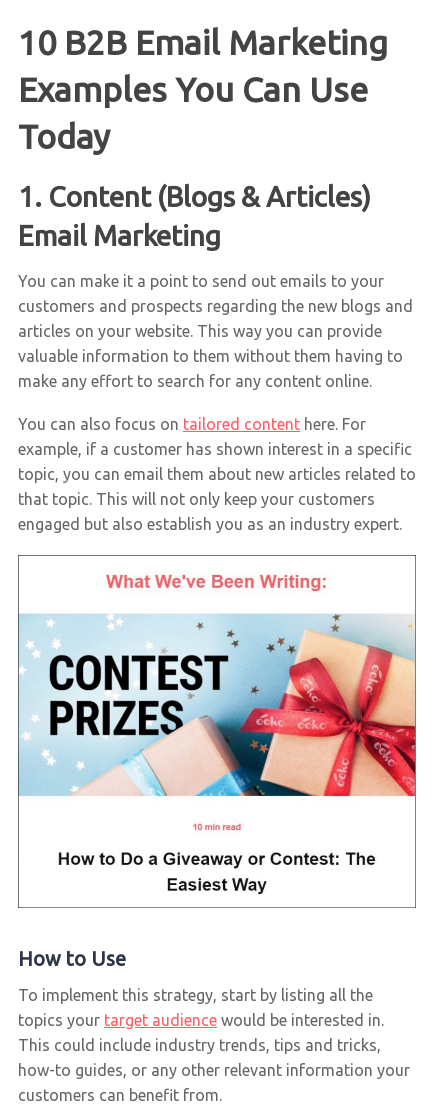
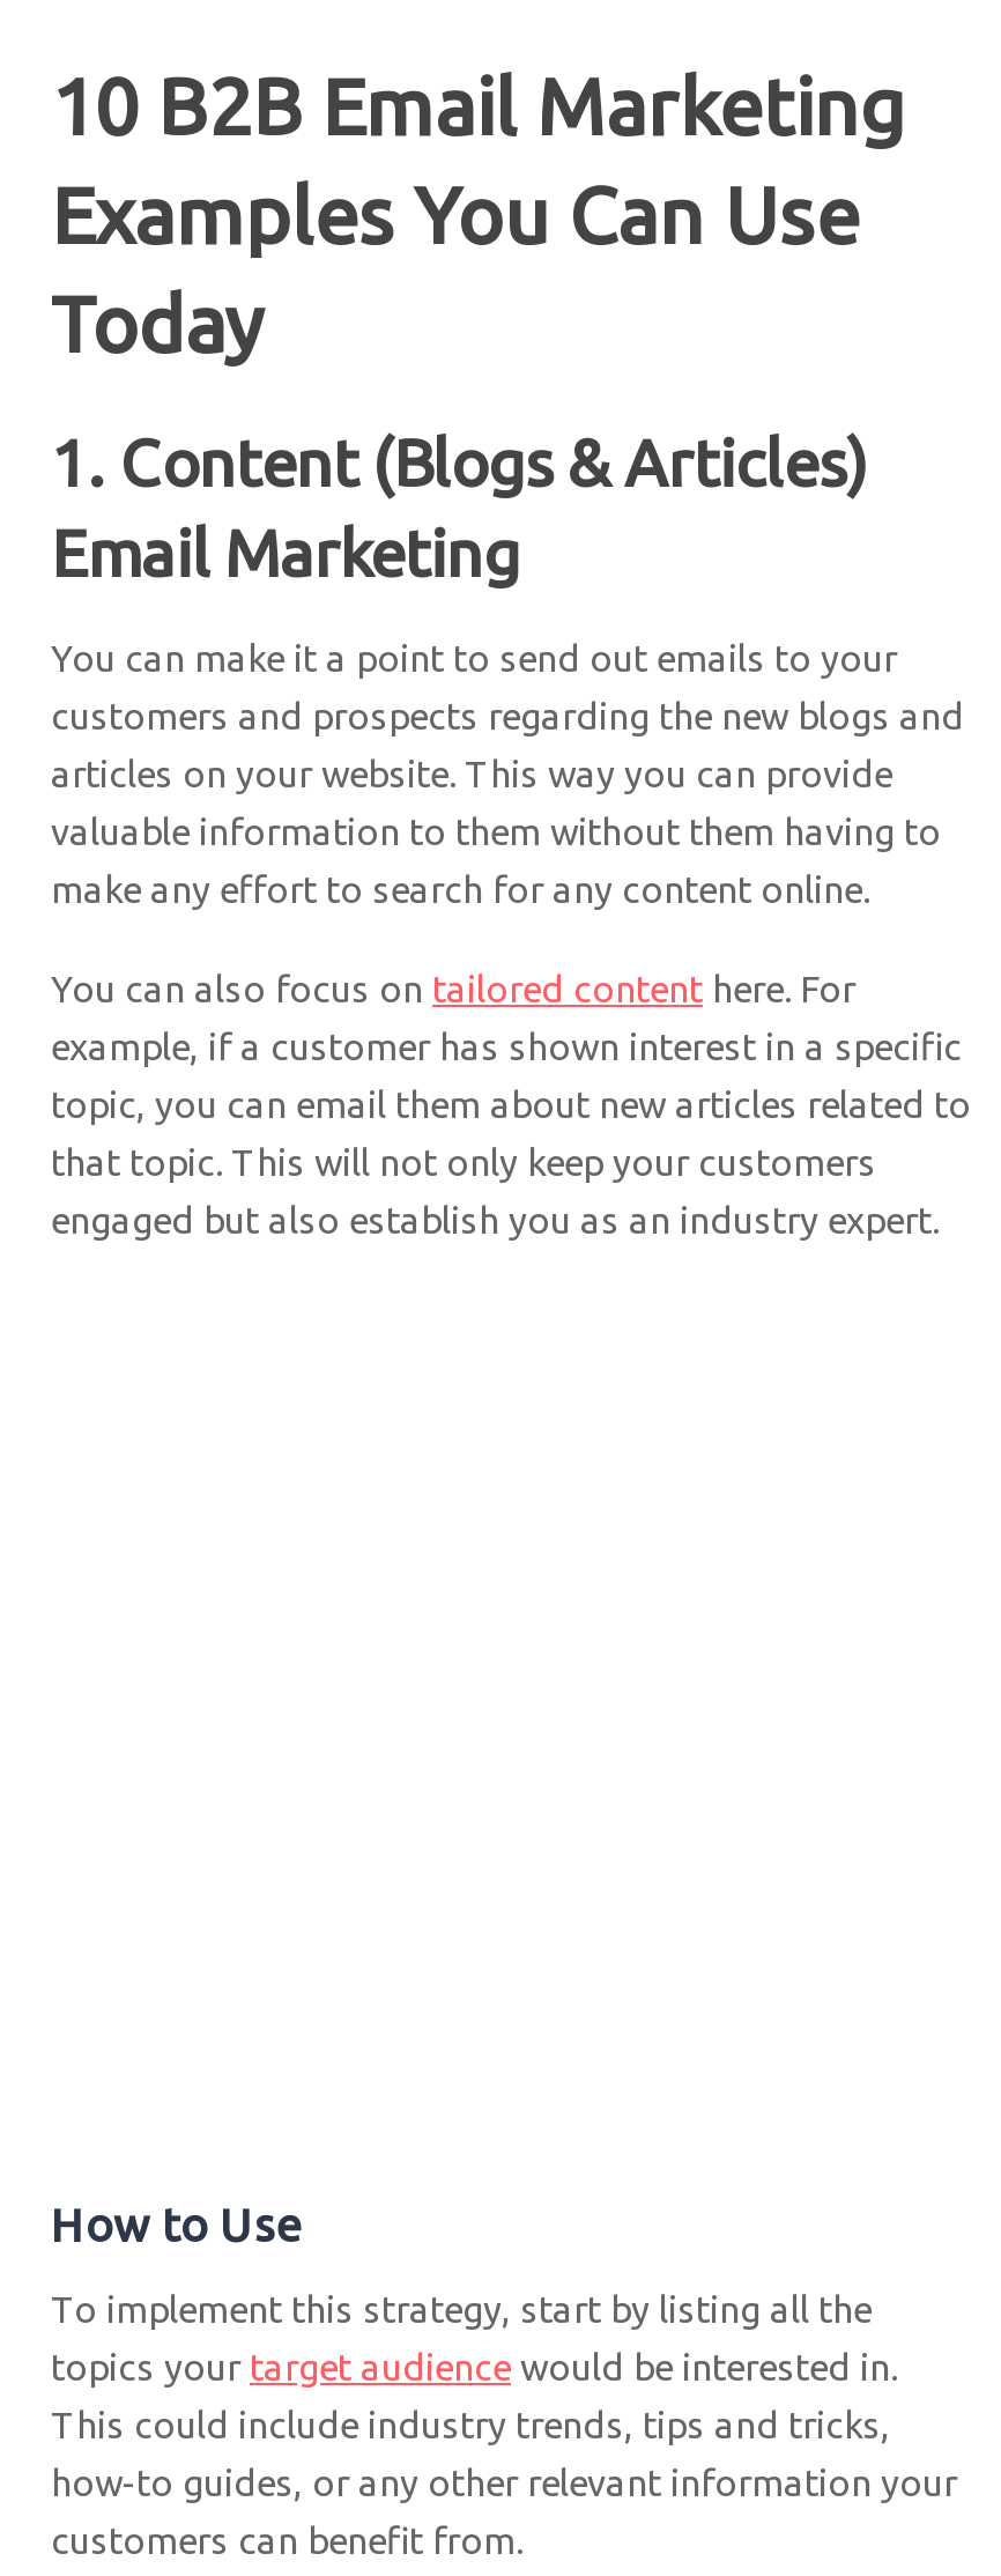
- [image]
